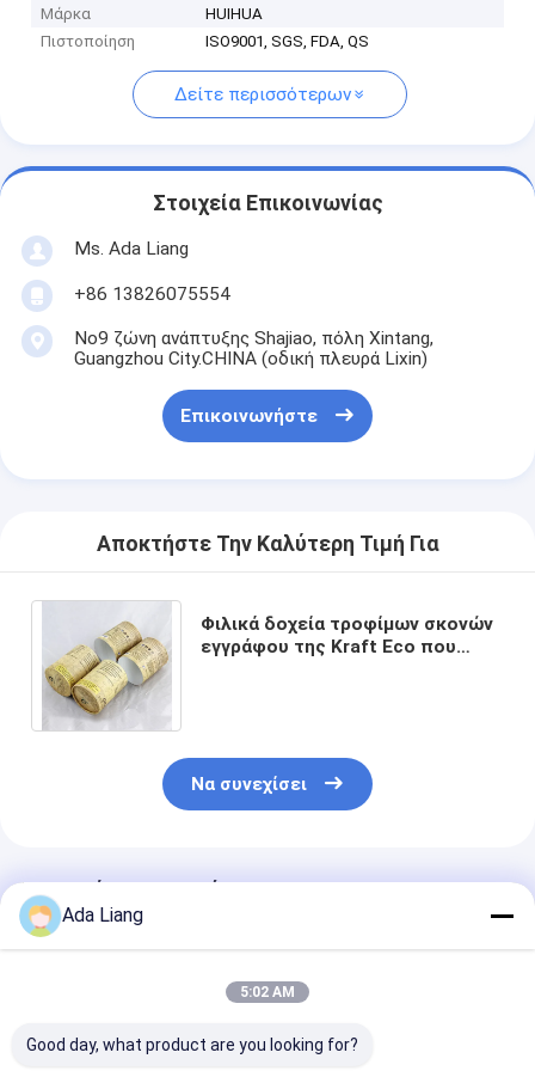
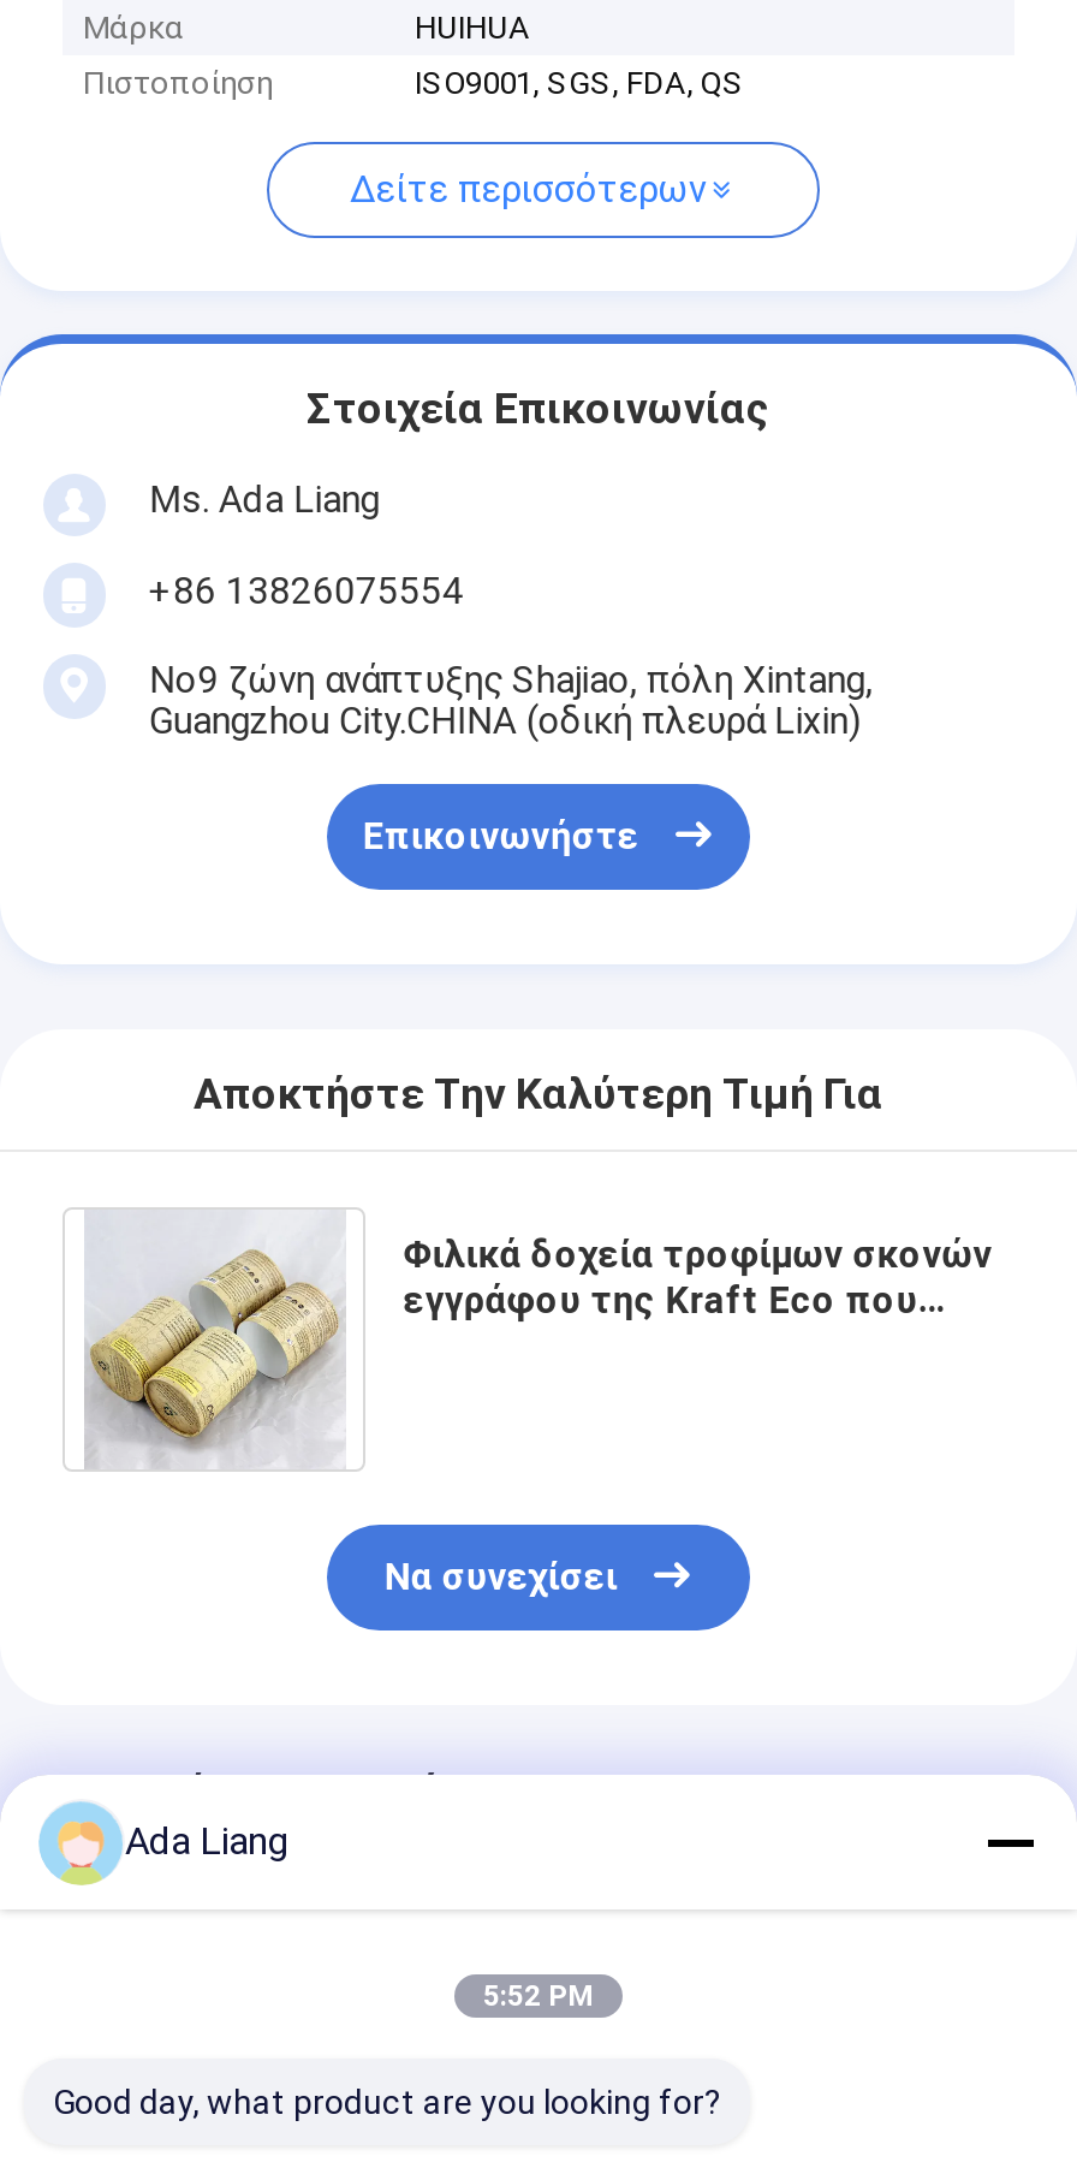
- 5:02 AM
+ 5:52 PM
